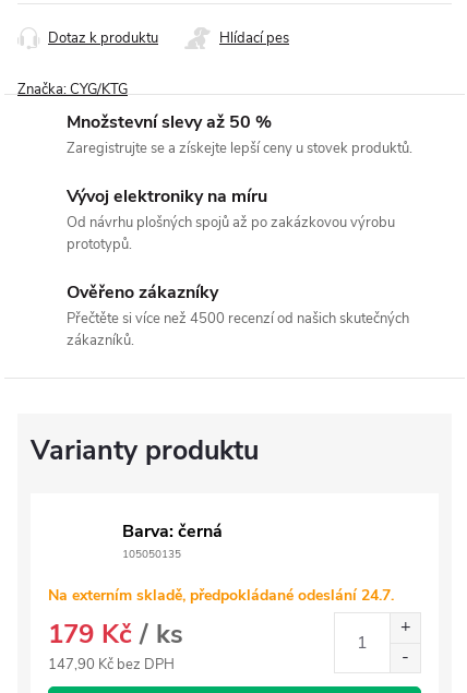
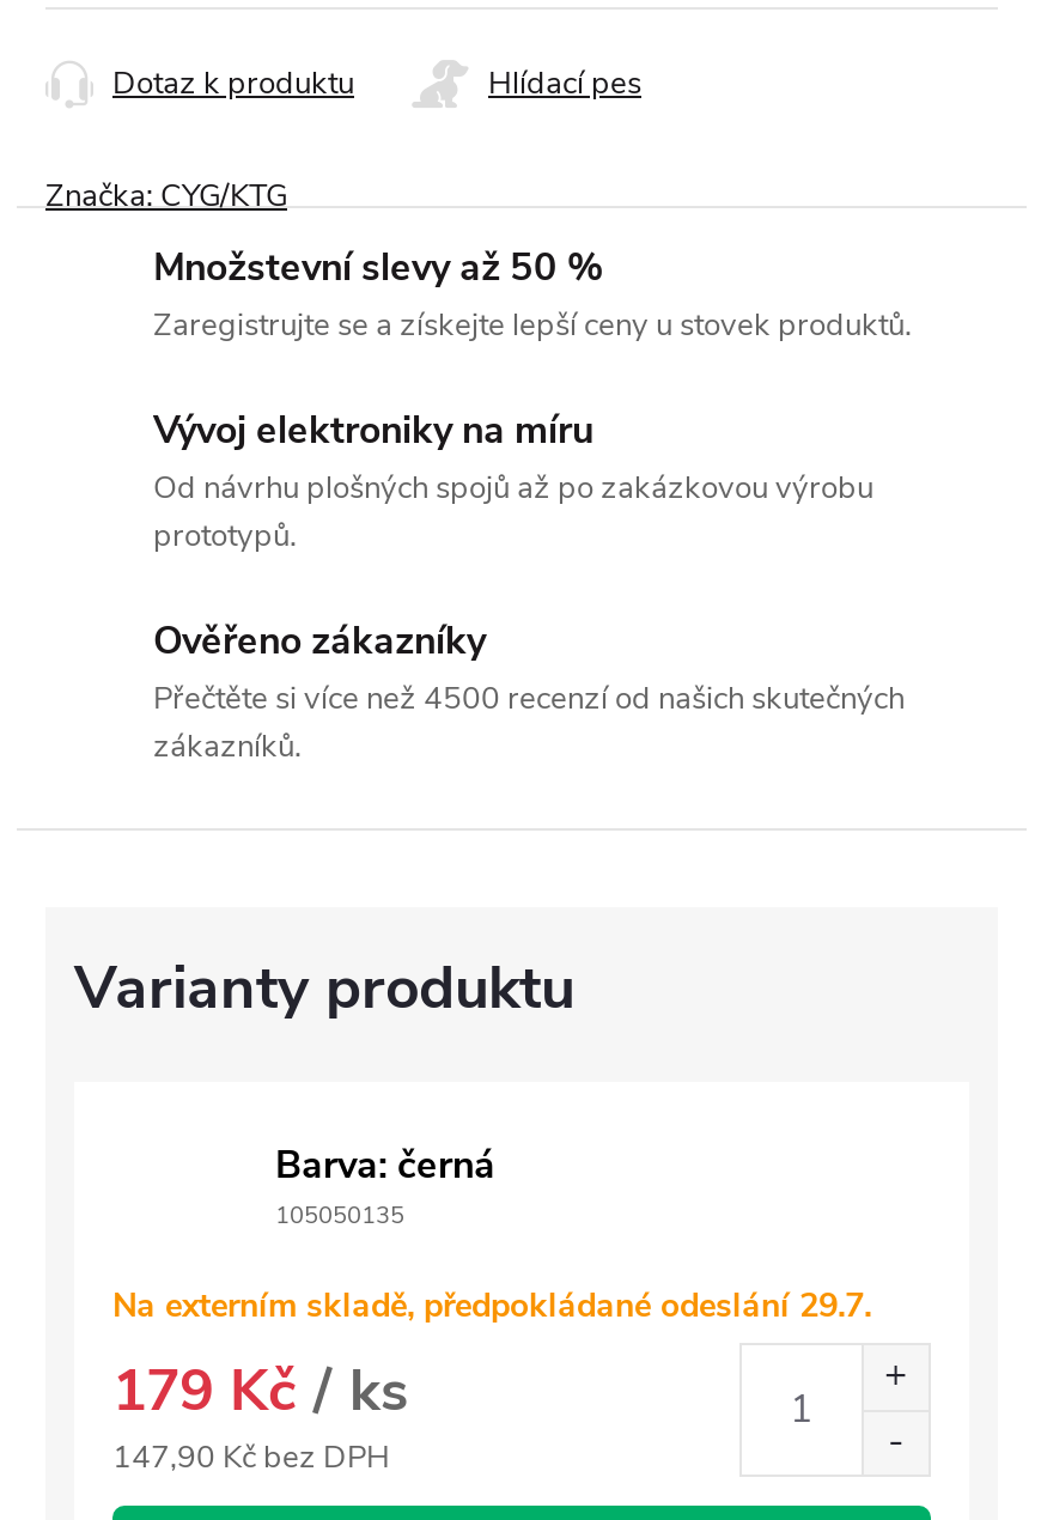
- Na externím skladě, předpokládané odeslání 24.7.
+ Na externím skladě, předpokládané odeslání 29.7.
